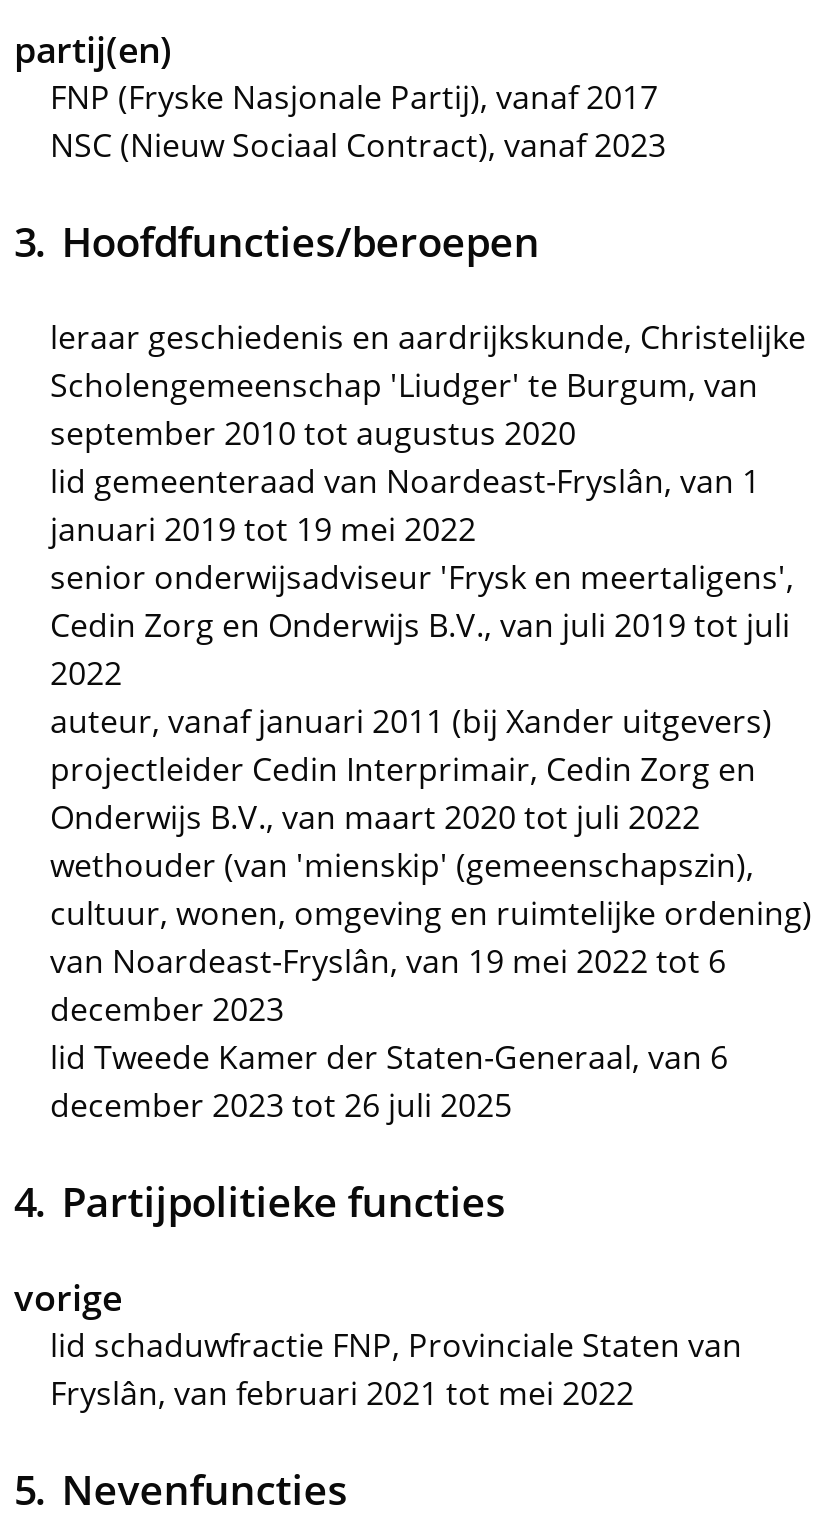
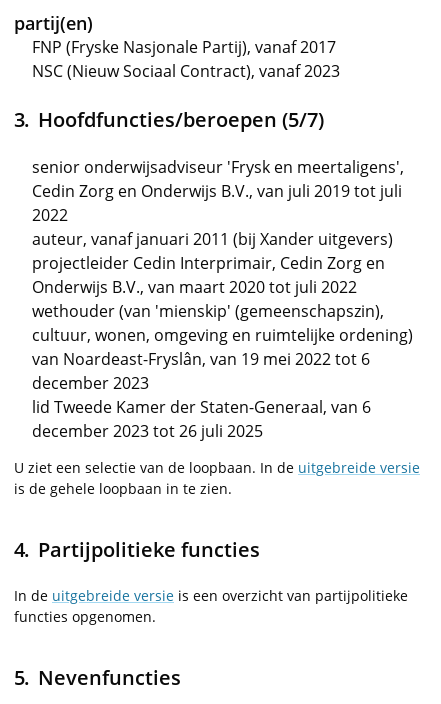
- Hoofdfuncties/beroepen
- leraar geschiedenis en aardrijkskunde, Christelijke
- Scholengemeenschap 'Liudger' te Burgum, van
- september 2010 tot augustus 2020
- lid gemeenteraad van Noardeast-Fryslân, van 1
- januari 2019 tot 19 mei 2022
+ Hoofdfuncties/beroepen (5/7)

moved up: senior onderwijsadviseur 'Frysk en meertaligens', | Cedin Zorg en Onderwijs B.V., van juli 2019 tot juli | 2022 | ... | lid Tweede Kamer der Staten-Generaal, van 6 | december 2023 tot 26 juli 2025

+ U ziet een selectie van de loopbaan. In de uitgebreide versie
+ is de gehele loopbaan in te zien.

- vorige
- lid schaduwfractie FNP, Provinciale Staten van
- Fryslân, van februari 2021 tot mei 2022
+ In de uitgebreide versie is een overzicht van partijpolitieke
+ functies opgenomen.
